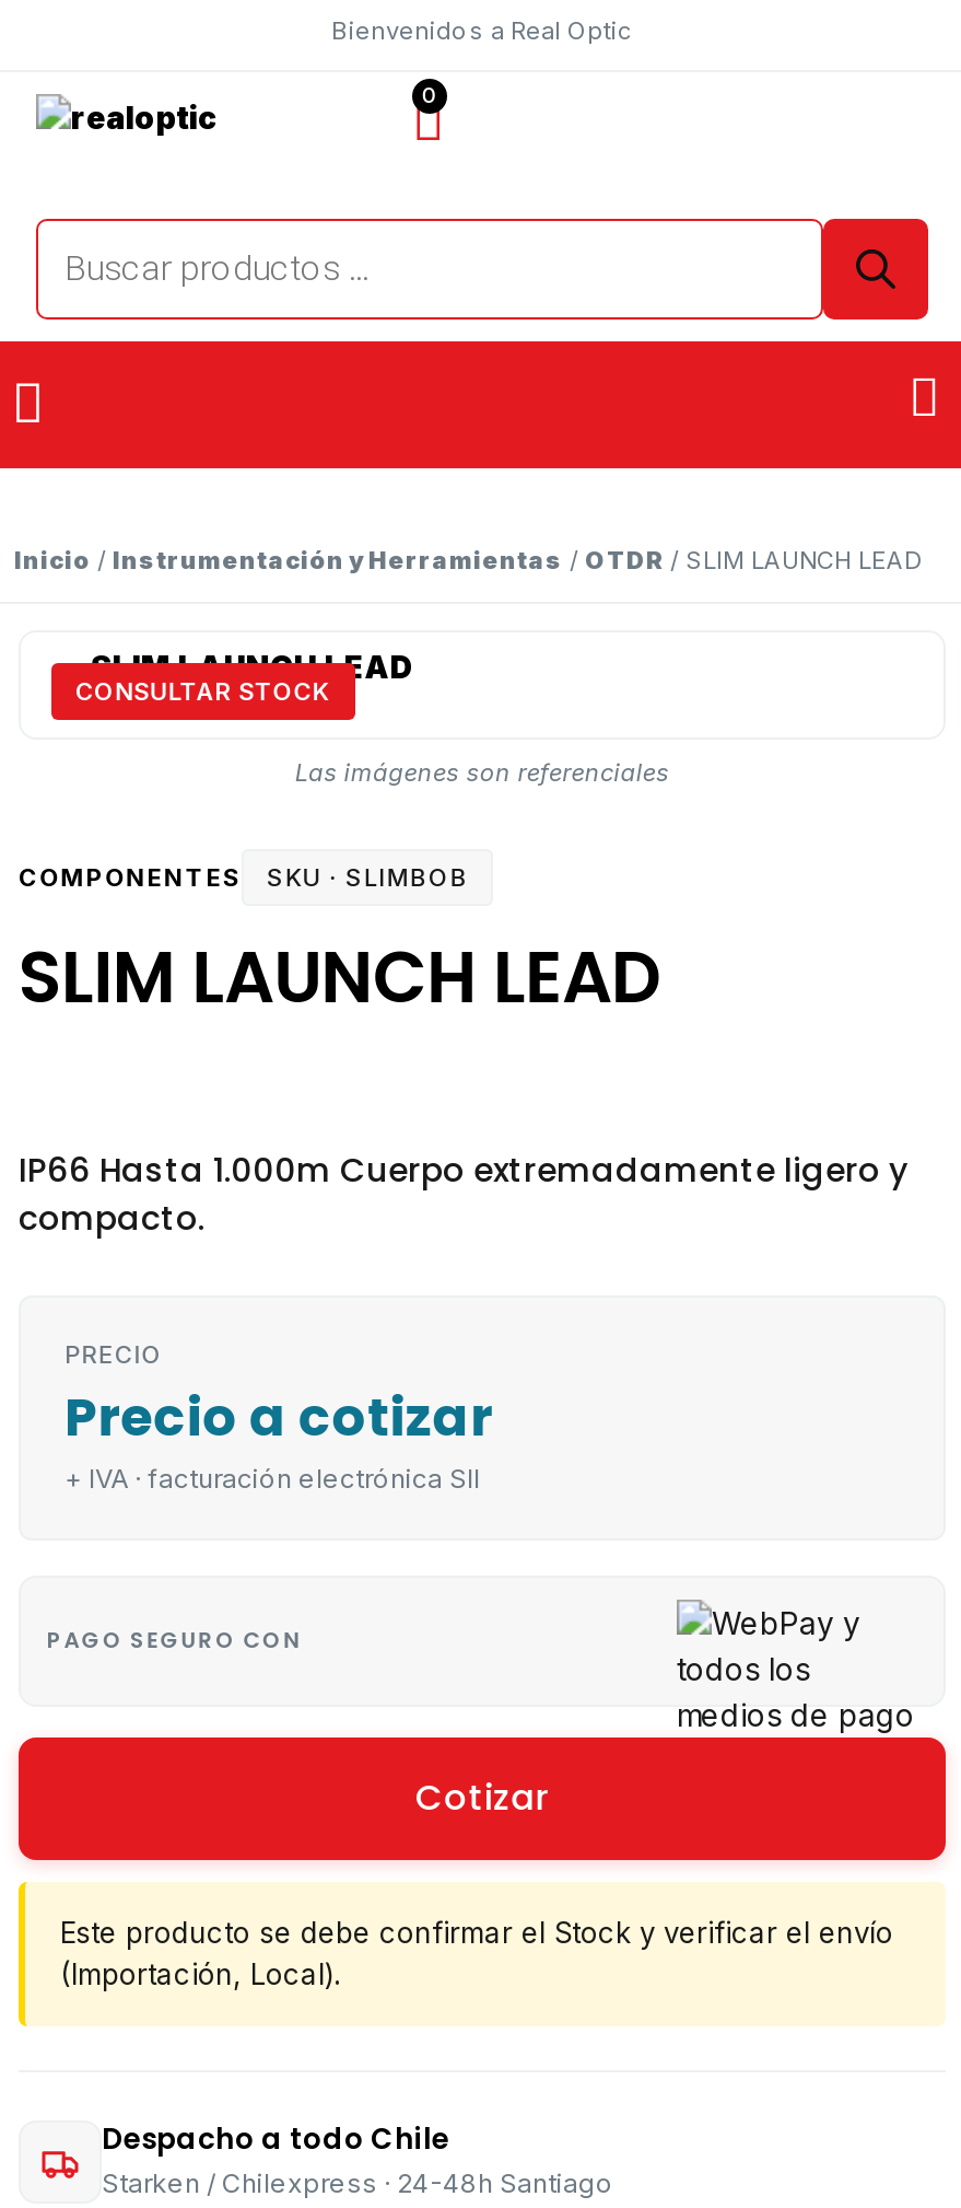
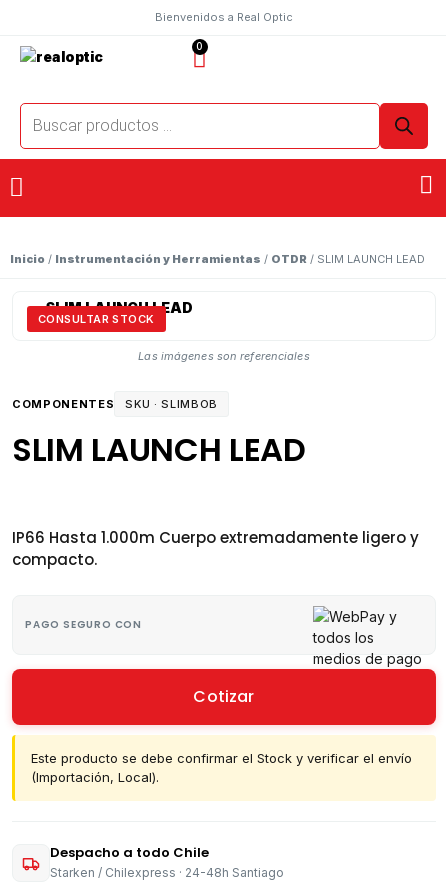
- PRECIO
- Precio a cotizar
- + IVA · facturación electrónica SII
